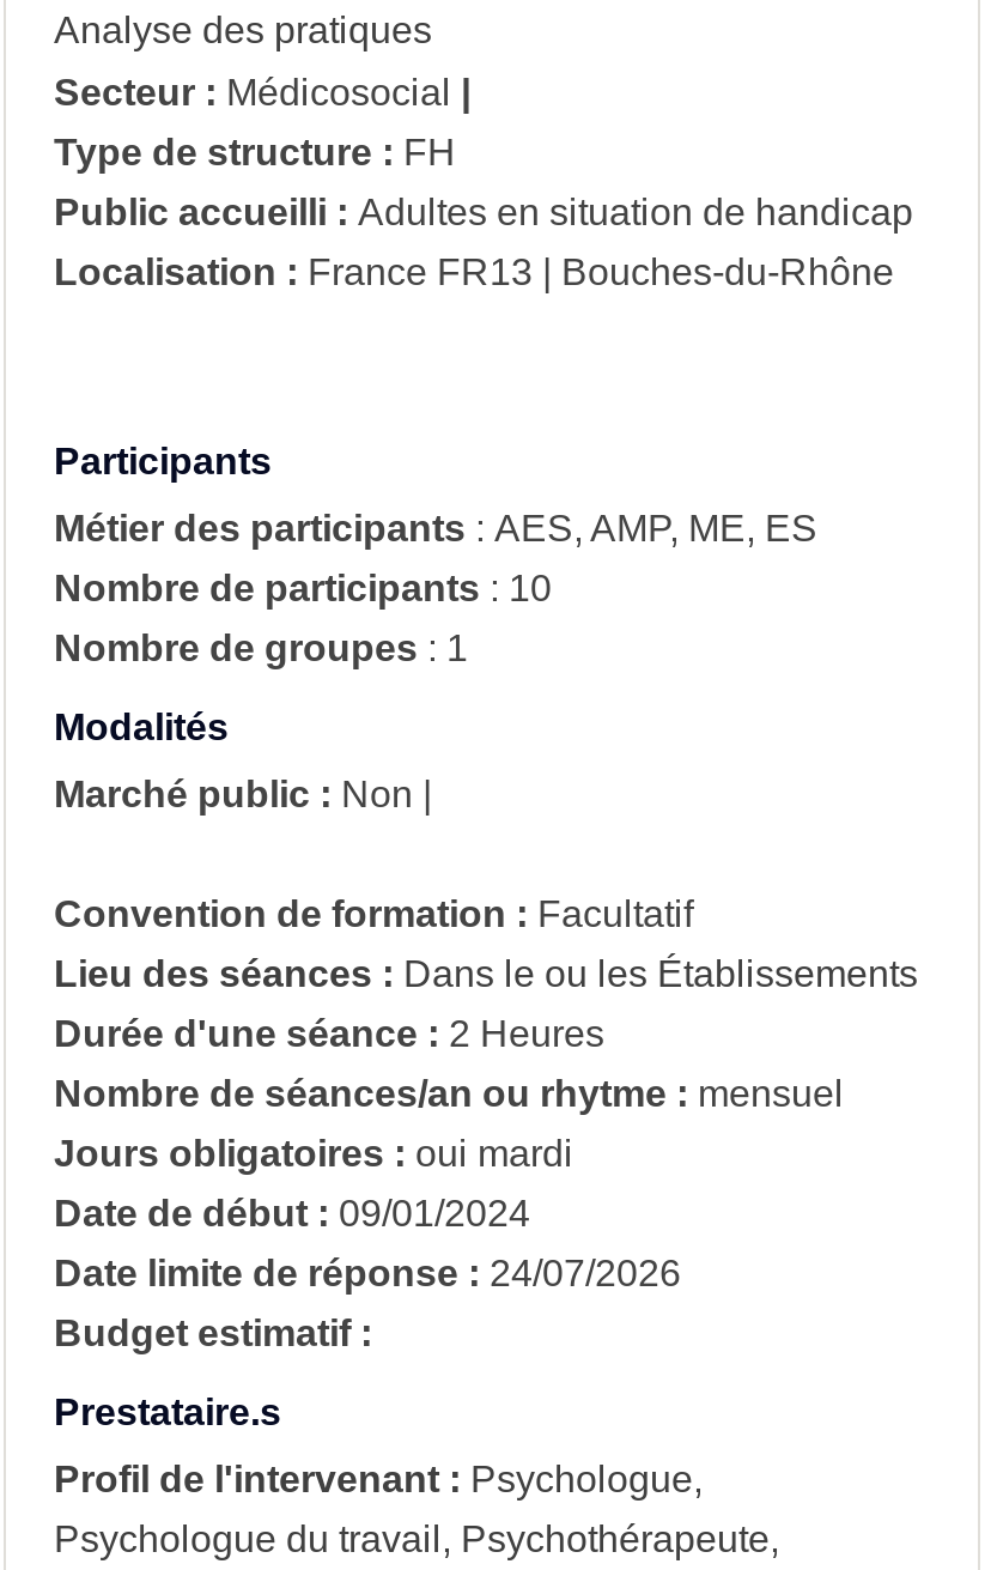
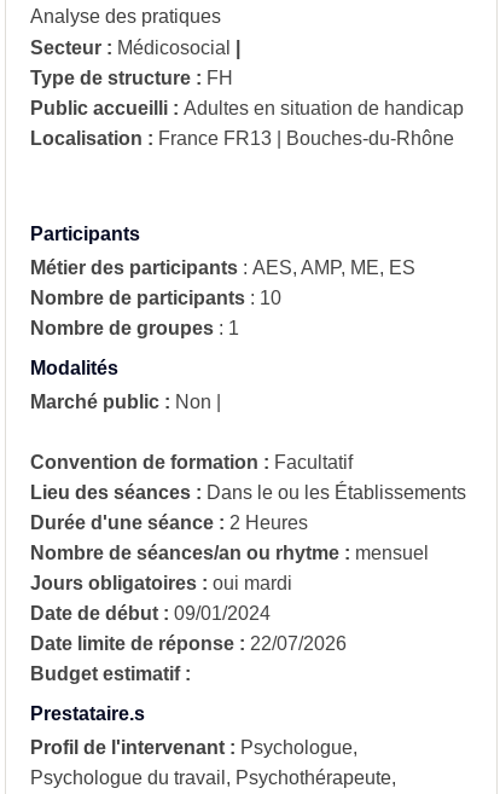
- Date limite de réponse : 24/07/2026
+ Date limite de réponse : 22/07/2026
